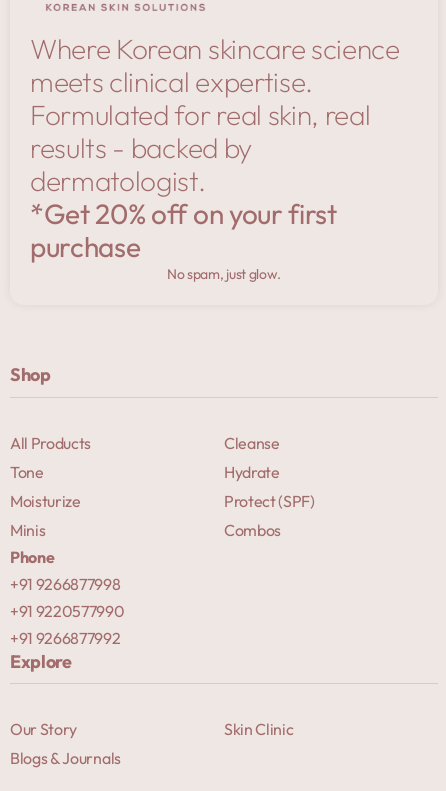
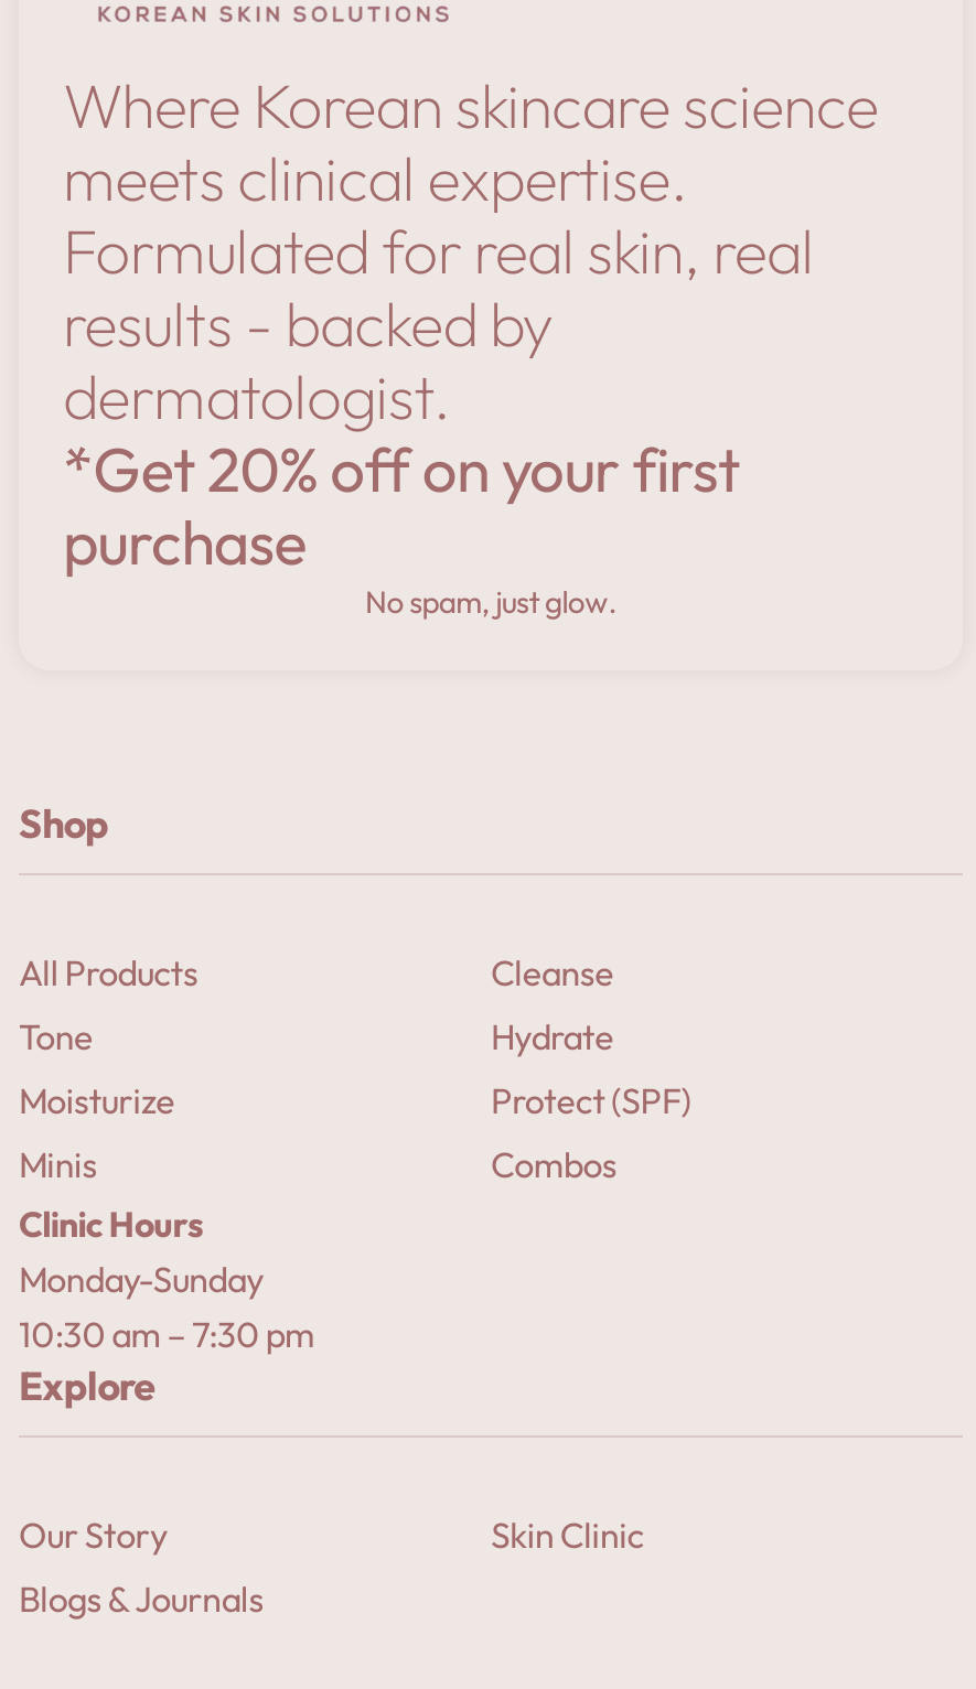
- Phone
- +91 9266877998
- +91 9220577990
- +91 9266877992
+ Clinic Hours
+ Monday-Sunday
+ 10:30 am – 7:30 pm
